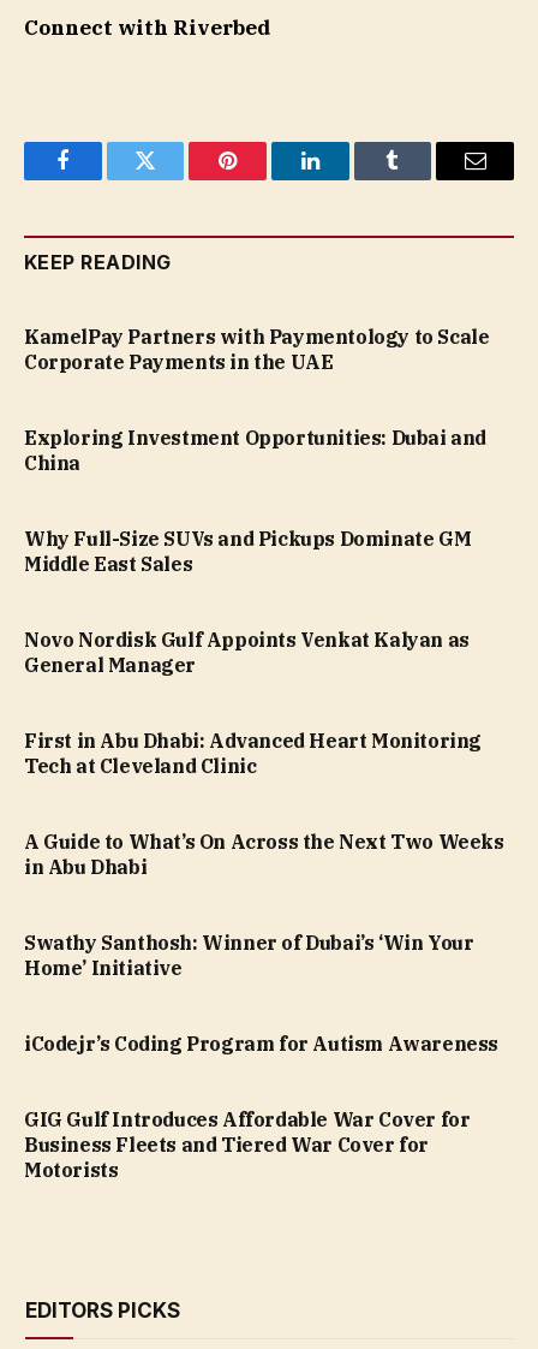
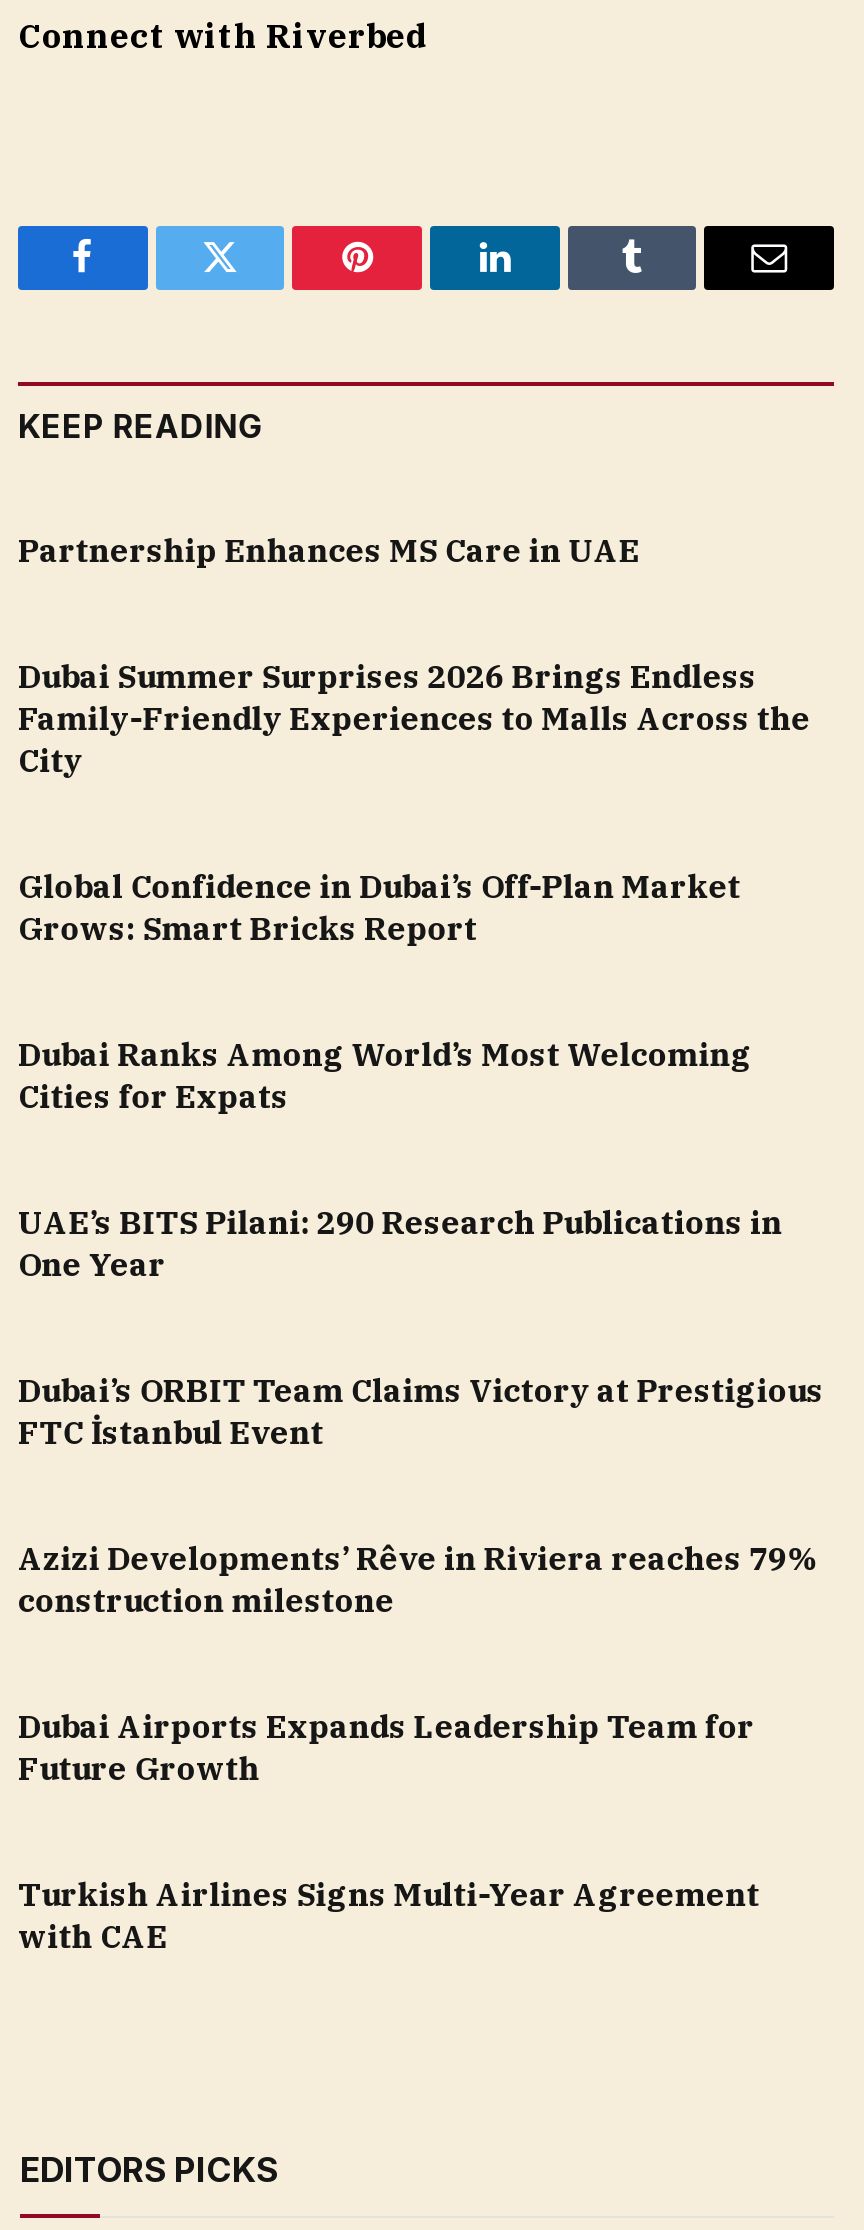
- KamelPay Partners with Paymentology to Scale
- Corporate Payments in the UAE
+ Partnership Enhances MS Care in UAE

- Exploring Investment Opportunities: Dubai and
- China
+ Dubai Summer Surprises 2026 Brings Endless
+ Family-Friendly Experiences to Malls Across the
+ City

- Why Full-Size SUVs and Pickups Dominate GM
- Middle East Sales
+ Global Confidence in Dubai’s Off-Plan Market
+ Grows: Smart Bricks Report

- Novo Nordisk Gulf Appoints Venkat Kalyan as
- General Manager
+ Dubai Ranks Among World’s Most Welcoming
+ Cities for Expats

- First in Abu Dhabi: Advanced Heart Monitoring
- Tech at Cleveland Clinic
+ UAE’s BITS Pilani: 290 Research Publications in
+ One Year

- A Guide to What’s On Across the Next Two Weeks
- in Abu Dhabi
+ Dubai’s ORBIT Team Claims Victory at Prestigious
+ FTC İstanbul Event

- Swathy Santhosh: Winner of Dubai’s ‘Win Your
- Home’ Initiative
+ Azizi Developments’ Rêve in Riviera reaches 79%
+ construction milestone

- iCodejr’s Coding Program for Autism Awareness
+ Dubai Airports Expands Leadership Team for
+ Future Growth

- GIG Gulf Introduces Affordable War Cover for
- Business Fleets and Tiered War Cover for
- Motorists
+ Turkish Airlines Signs Multi-Year Agreement
+ with CAE
